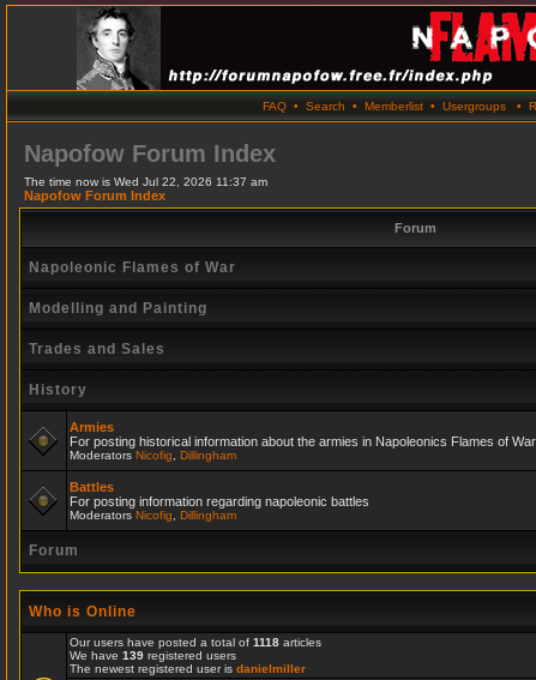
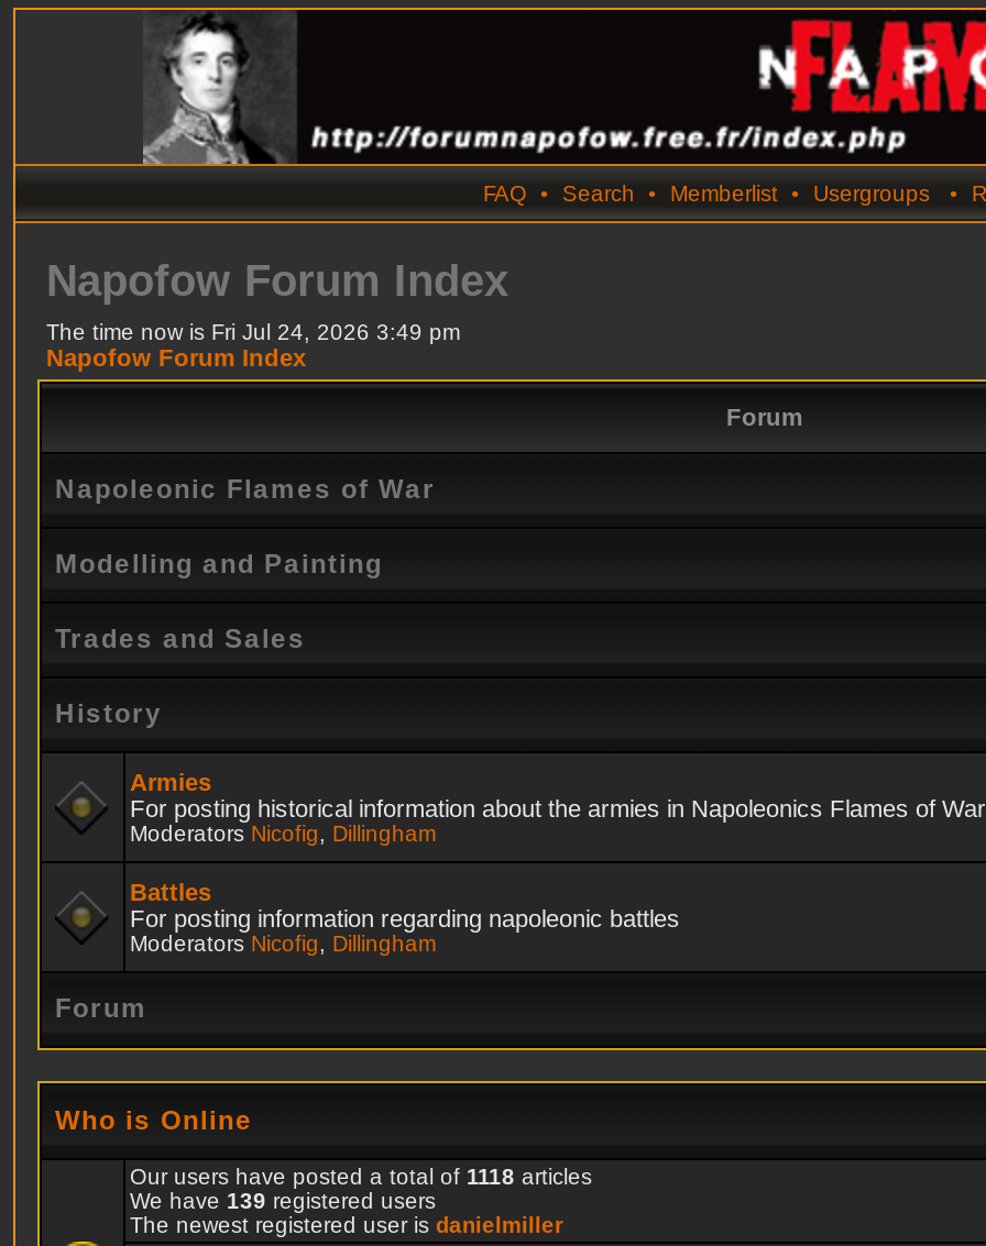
- The time now is Wed Jul 22, 2026 11:37 am
+ The time now is Fri Jul 24, 2026 3:49 pm
